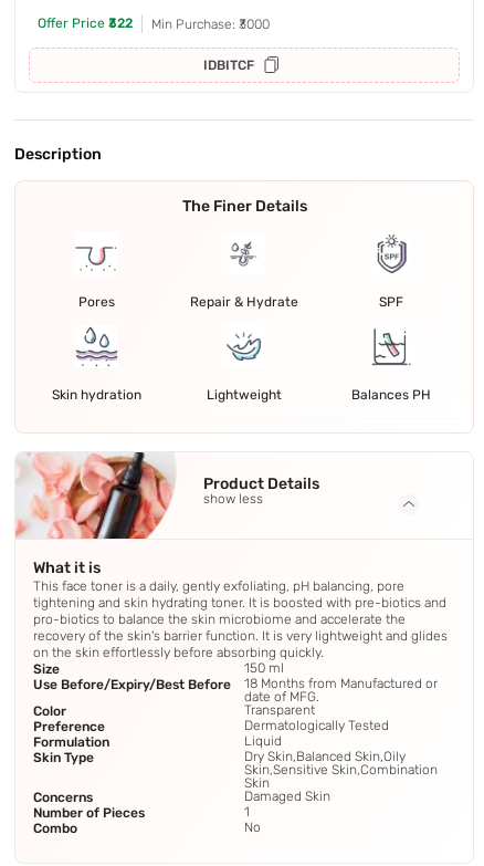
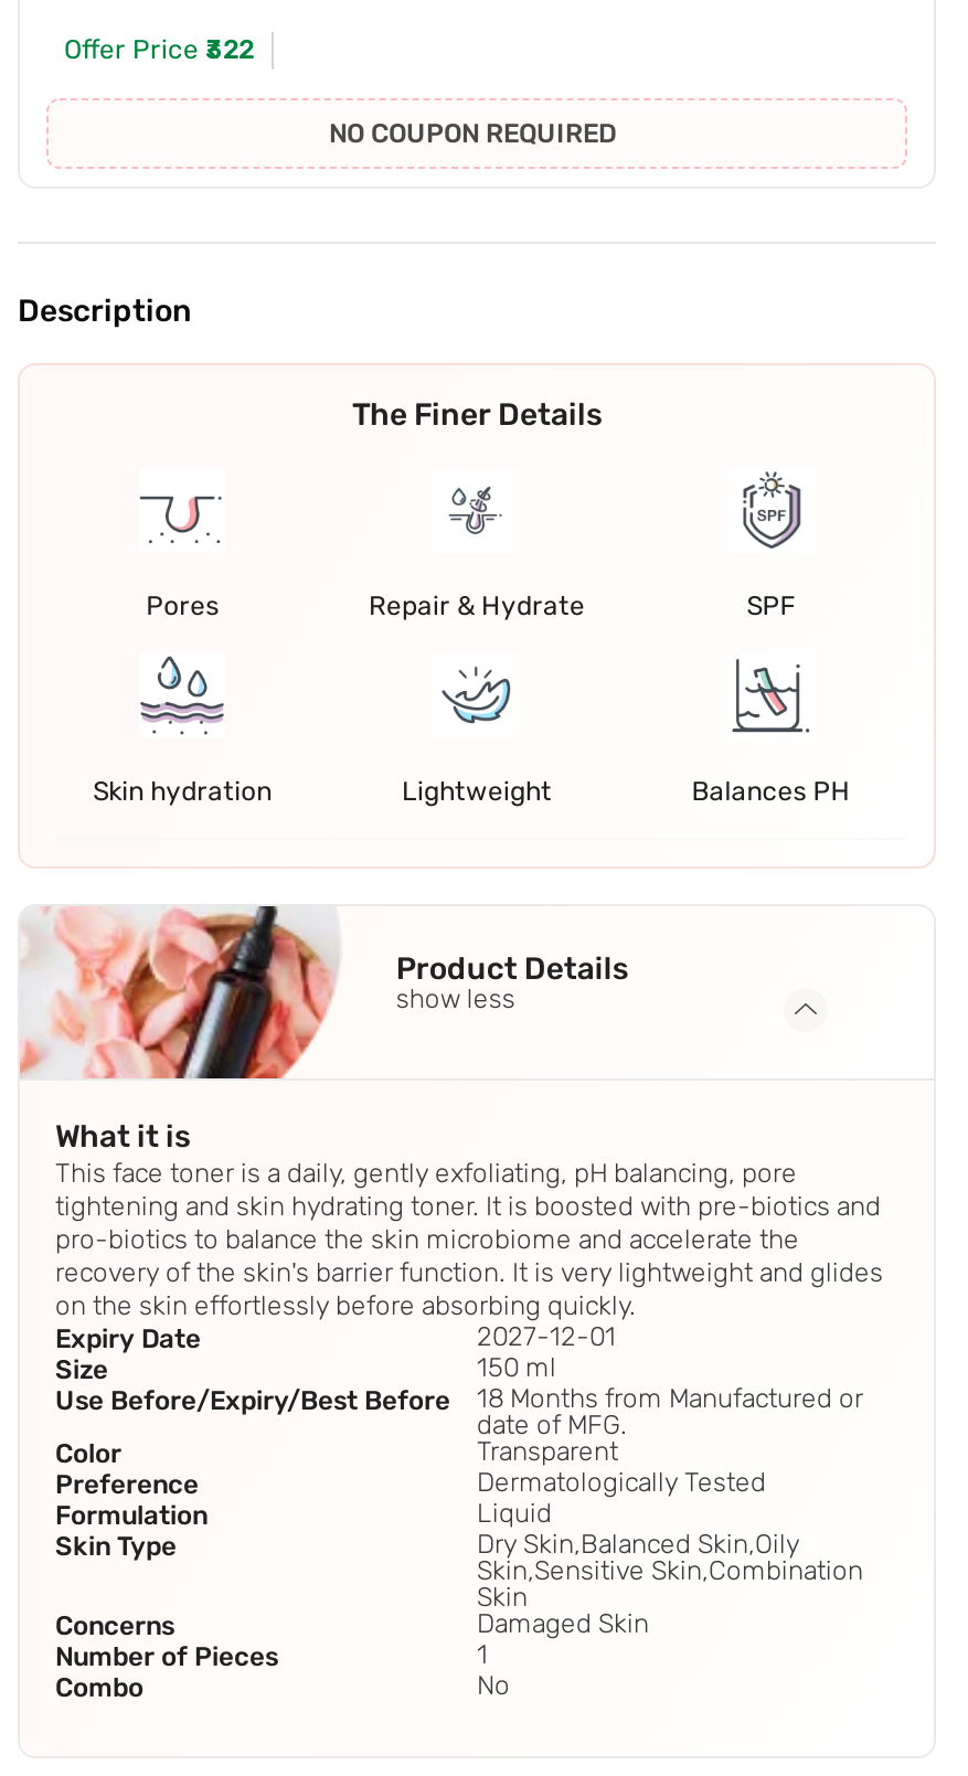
- Min Purchase: ₹3000
- IDBITCF
+ NO COUPON REQUIRED

+ Expiry Date
+ 2027-12-01
